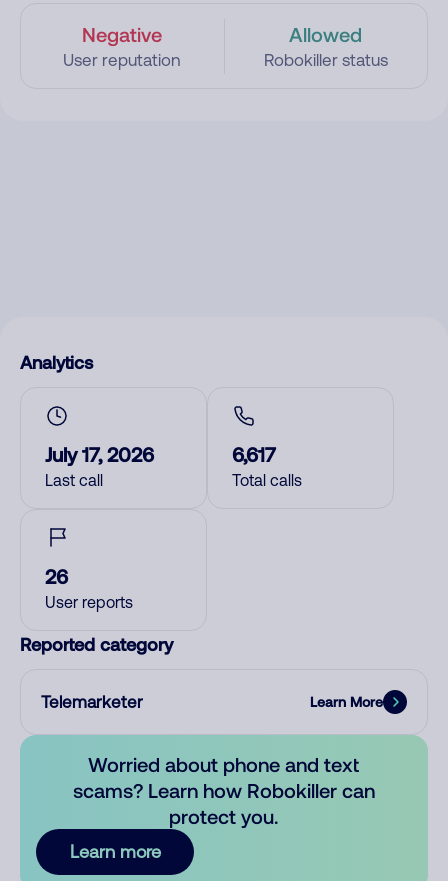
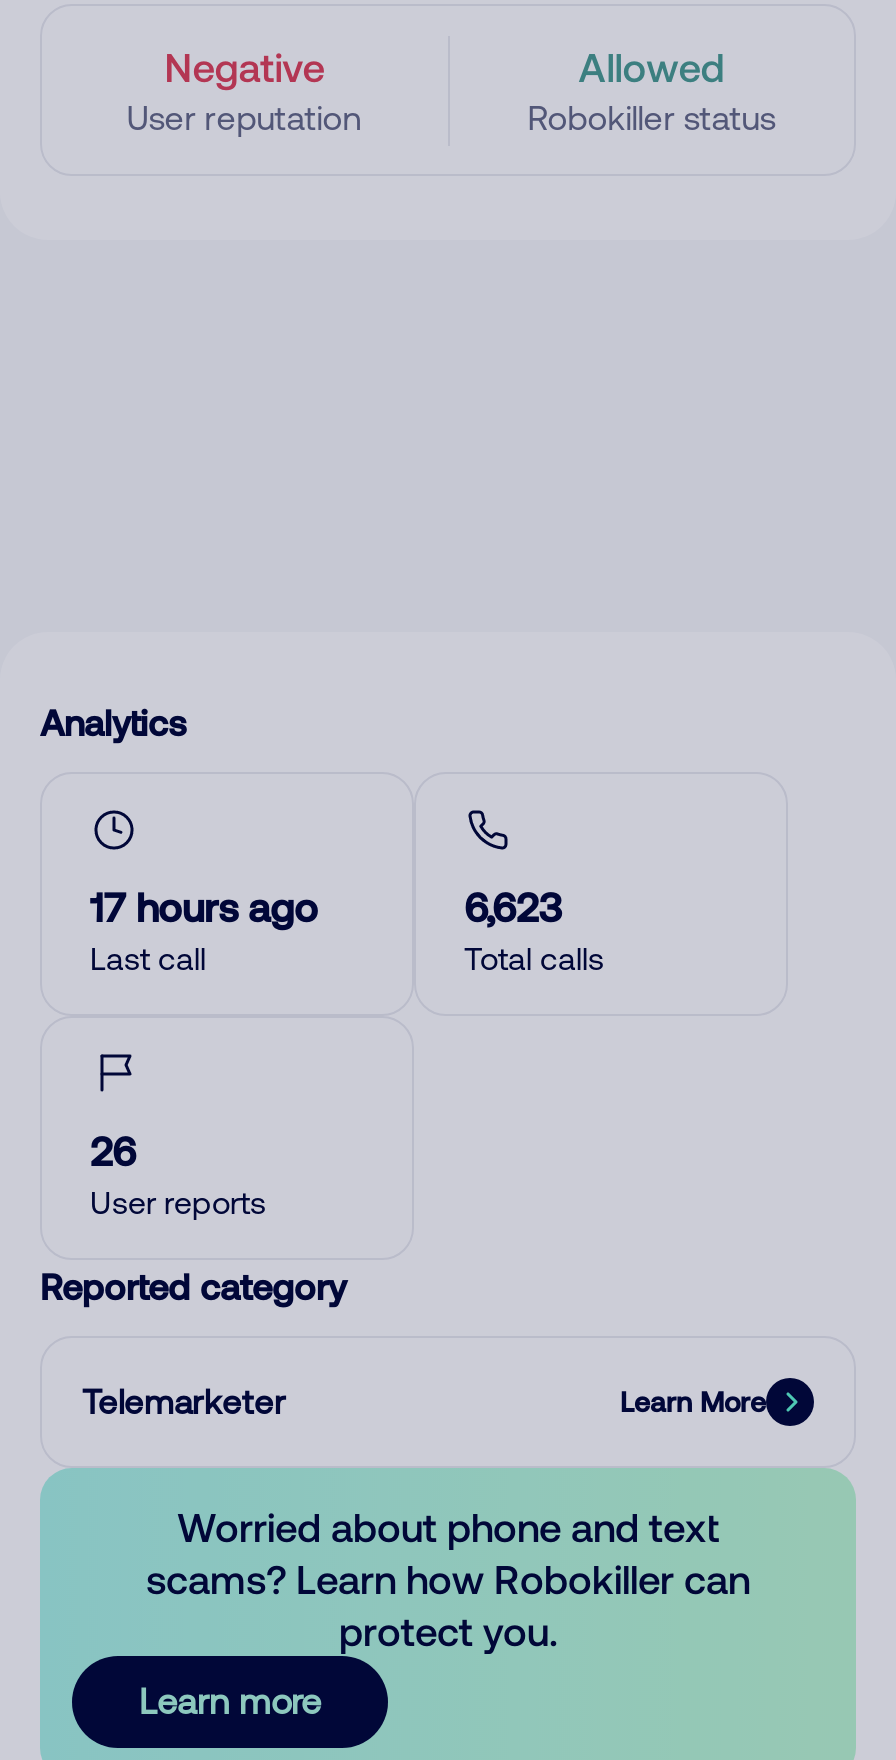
- July 17, 2026
+ 17 hours ago

- 6,617
+ 6,623
